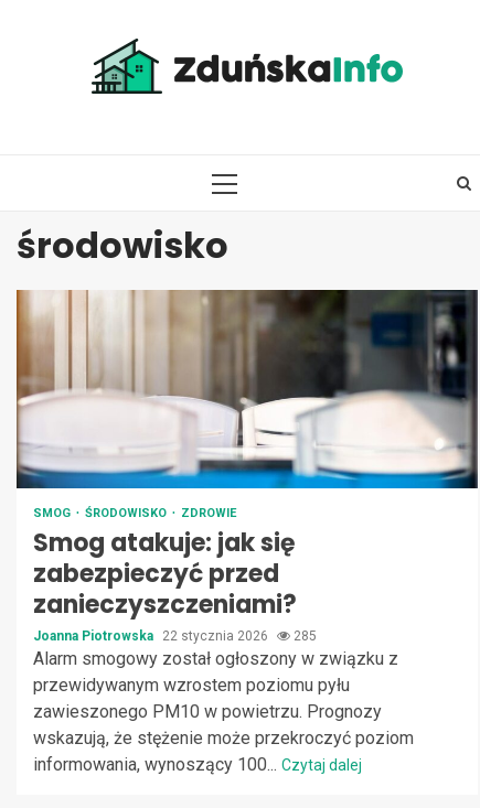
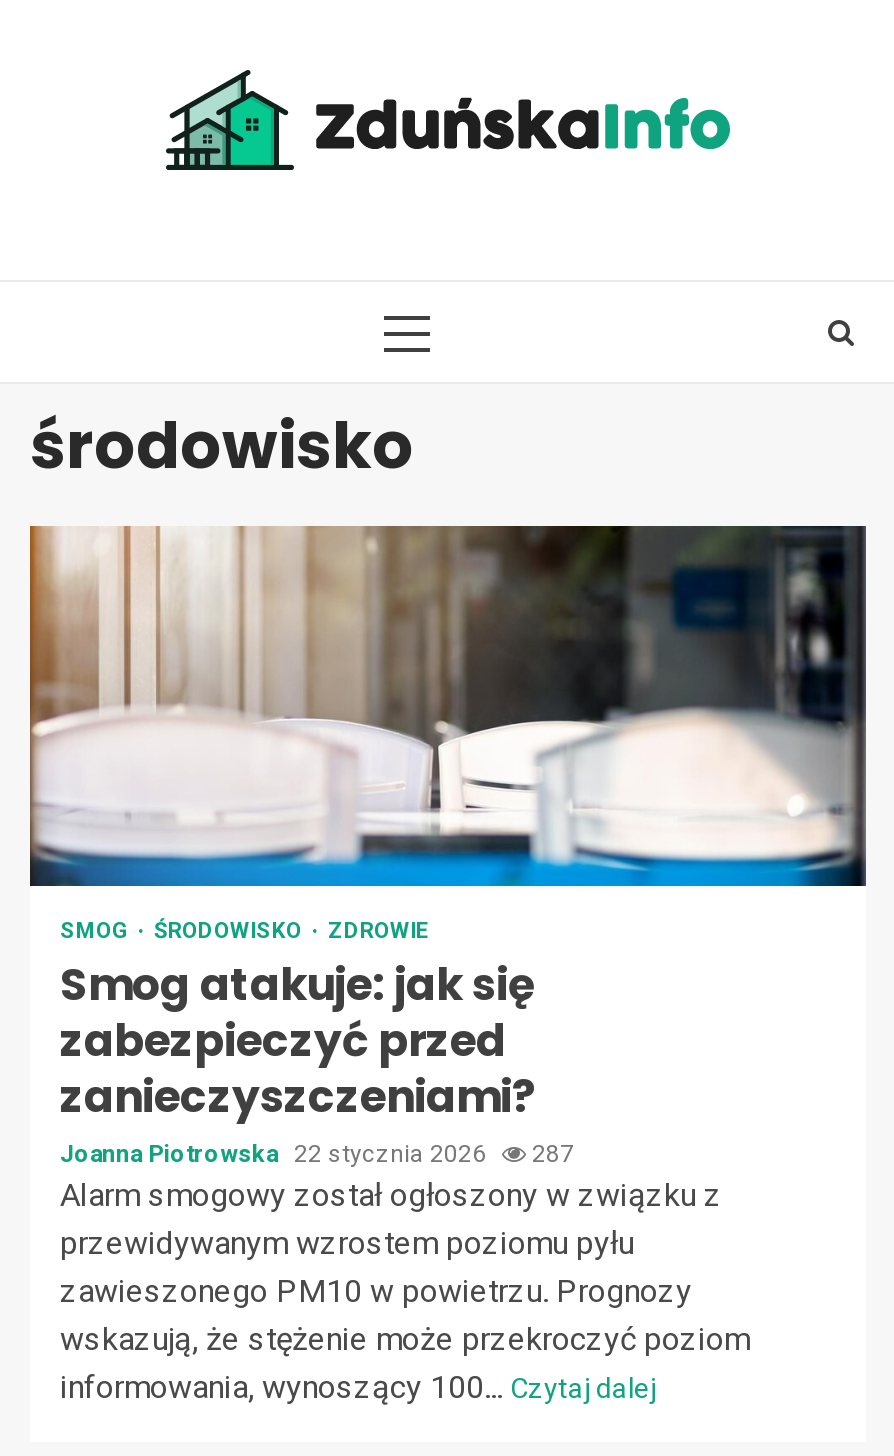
- Joanna Piotrowska 22 stycznia 2026 285
+ Joanna Piotrowska 22 stycznia 2026 287
